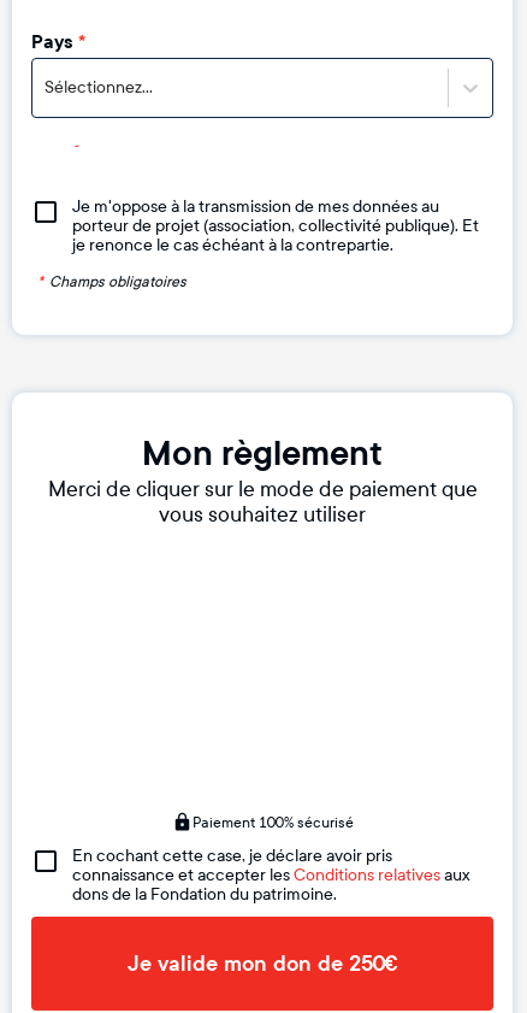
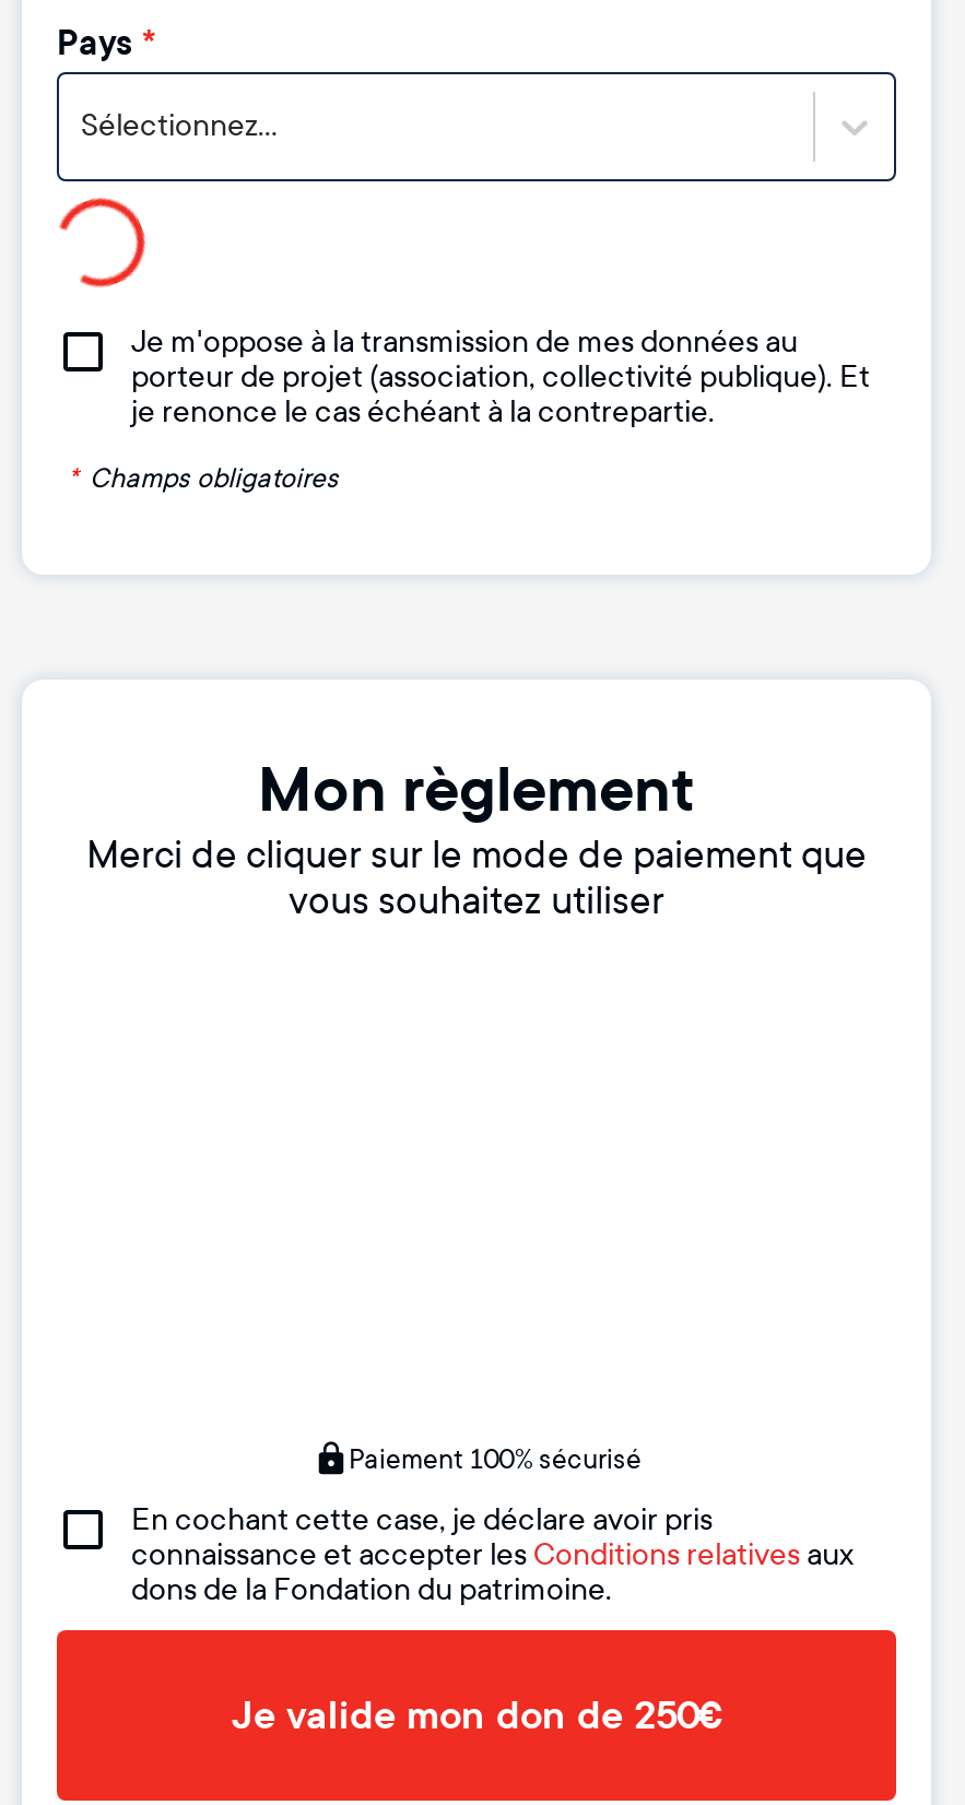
+ [image]
